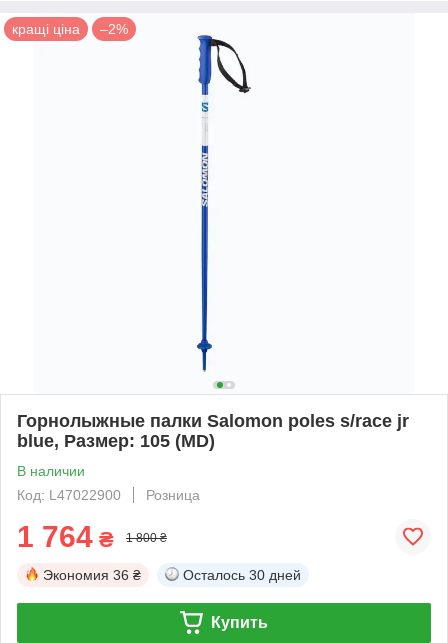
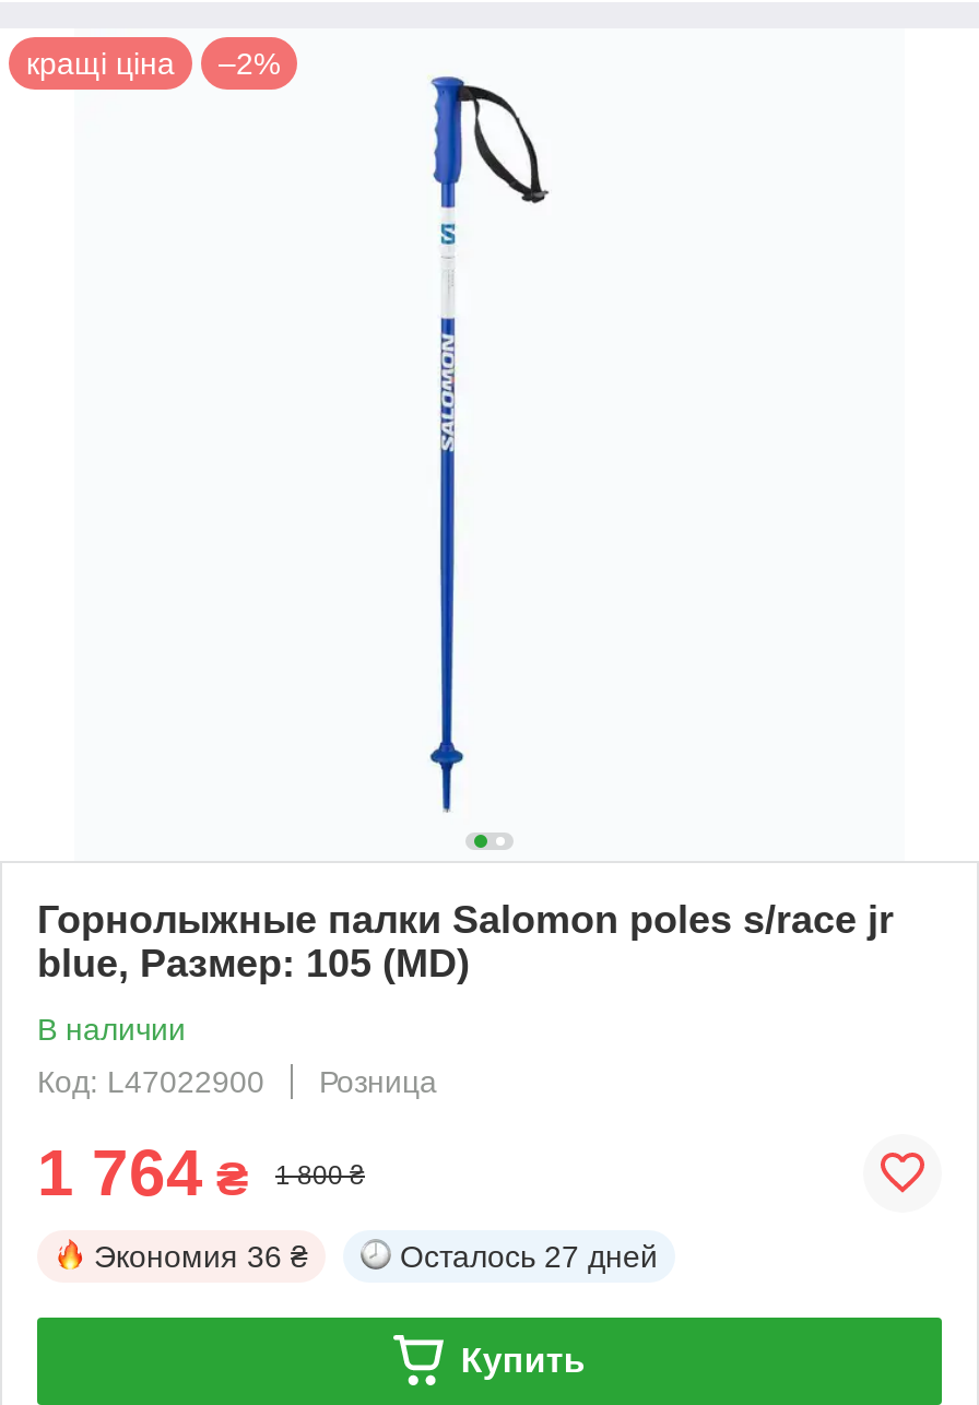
- Осталось 30 дней
+ Осталось 27 дней
